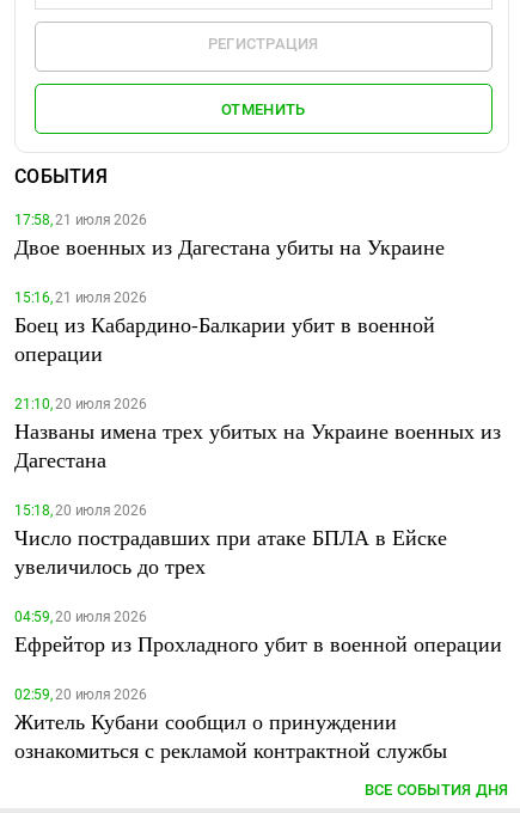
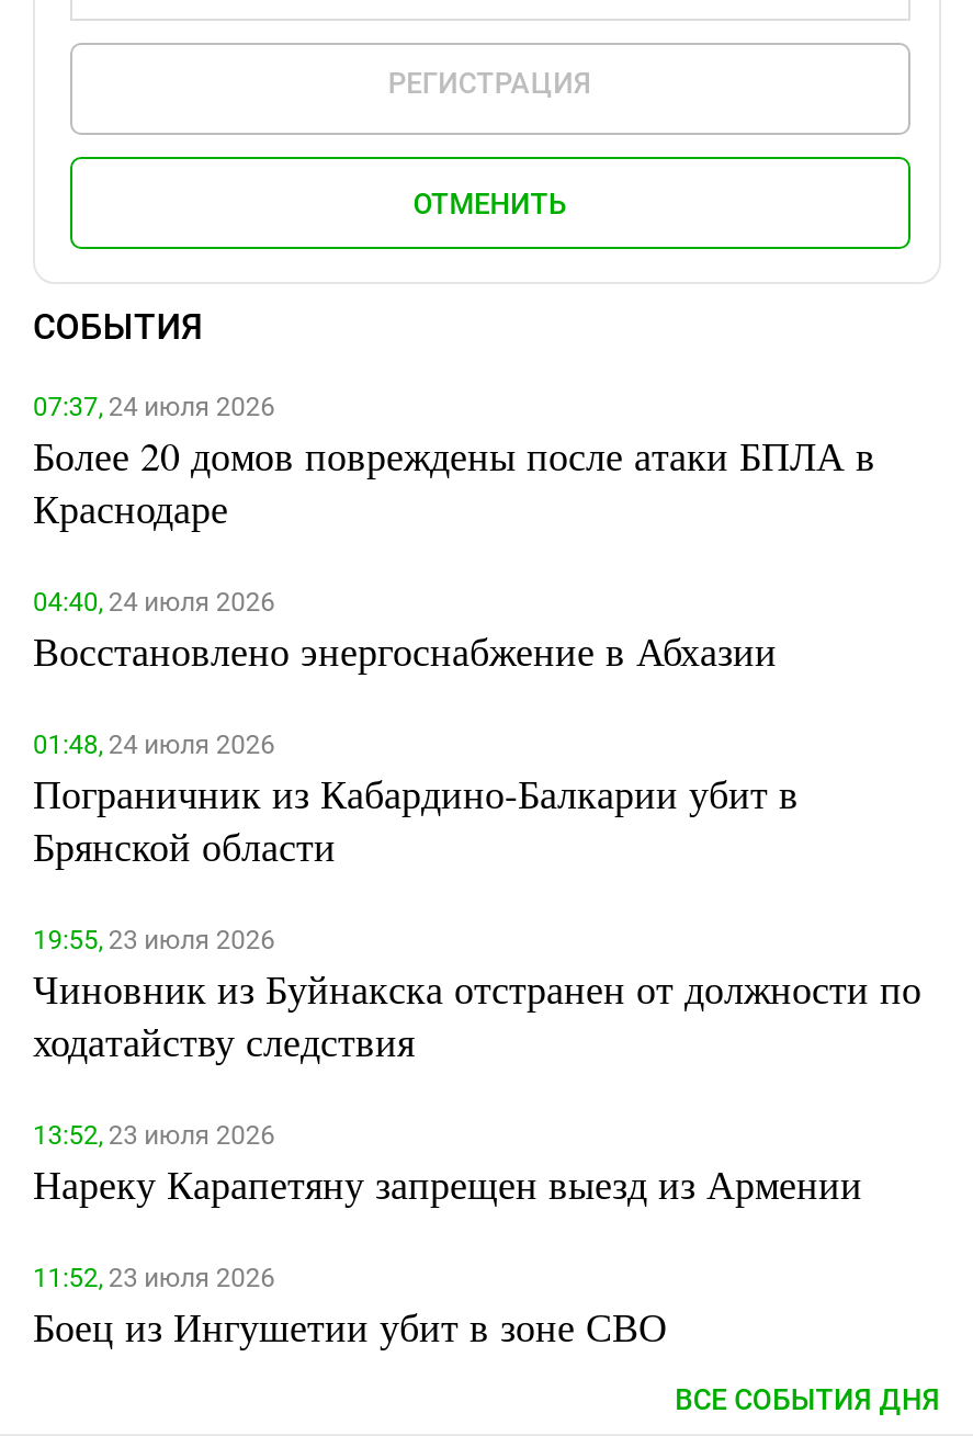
- 17:58, 21 июля 2026
- Двое военных из Дагестана убиты на Украине
+ 07:37, 24 июля 2026
+ Более 20 домов повреждены после атаки БПЛА в
+ Краснодаре

- 15:16, 21 июля 2026
- Боец из Кабардино-Балкарии убит в военной
- операции
+ 04:40, 24 июля 2026
+ Восстановлено энергоснабжение в Абхазии

- 21:10, 20 июля 2026
- Названы имена трех убитых на Украине военных из
- Дагестана
+ 01:48, 24 июля 2026
+ Пограничник из Кабардино-Балкарии убит в
+ Брянской области

- 15:18, 20 июля 2026
- Число пострадавших при атаке БПЛА в Ейске
- увеличилось до трех
+ 19:55, 23 июля 2026
+ Чиновник из Буйнакска отстранен от должности по
+ ходатайству следствия

- 04:59, 20 июля 2026
- Ефрейтор из Прохладного убит в военной операции
+ 13:52, 23 июля 2026
+ Нареку Карапетяну запрещен выезд из Армении

- 02:59, 20 июля 2026
- Житель Кубани сообщил о принуждении
- ознакомиться с рекламой контрактной службы
+ 11:52, 23 июля 2026
+ Боец из Ингушетии убит в зоне СВО
